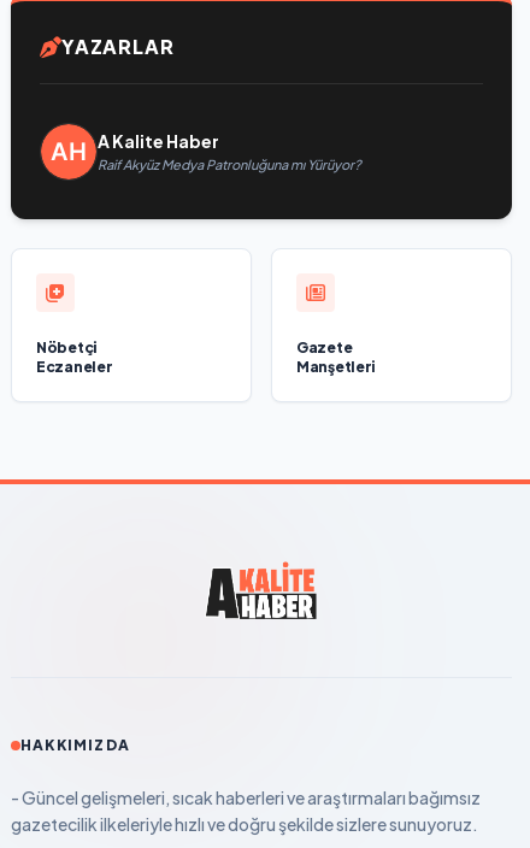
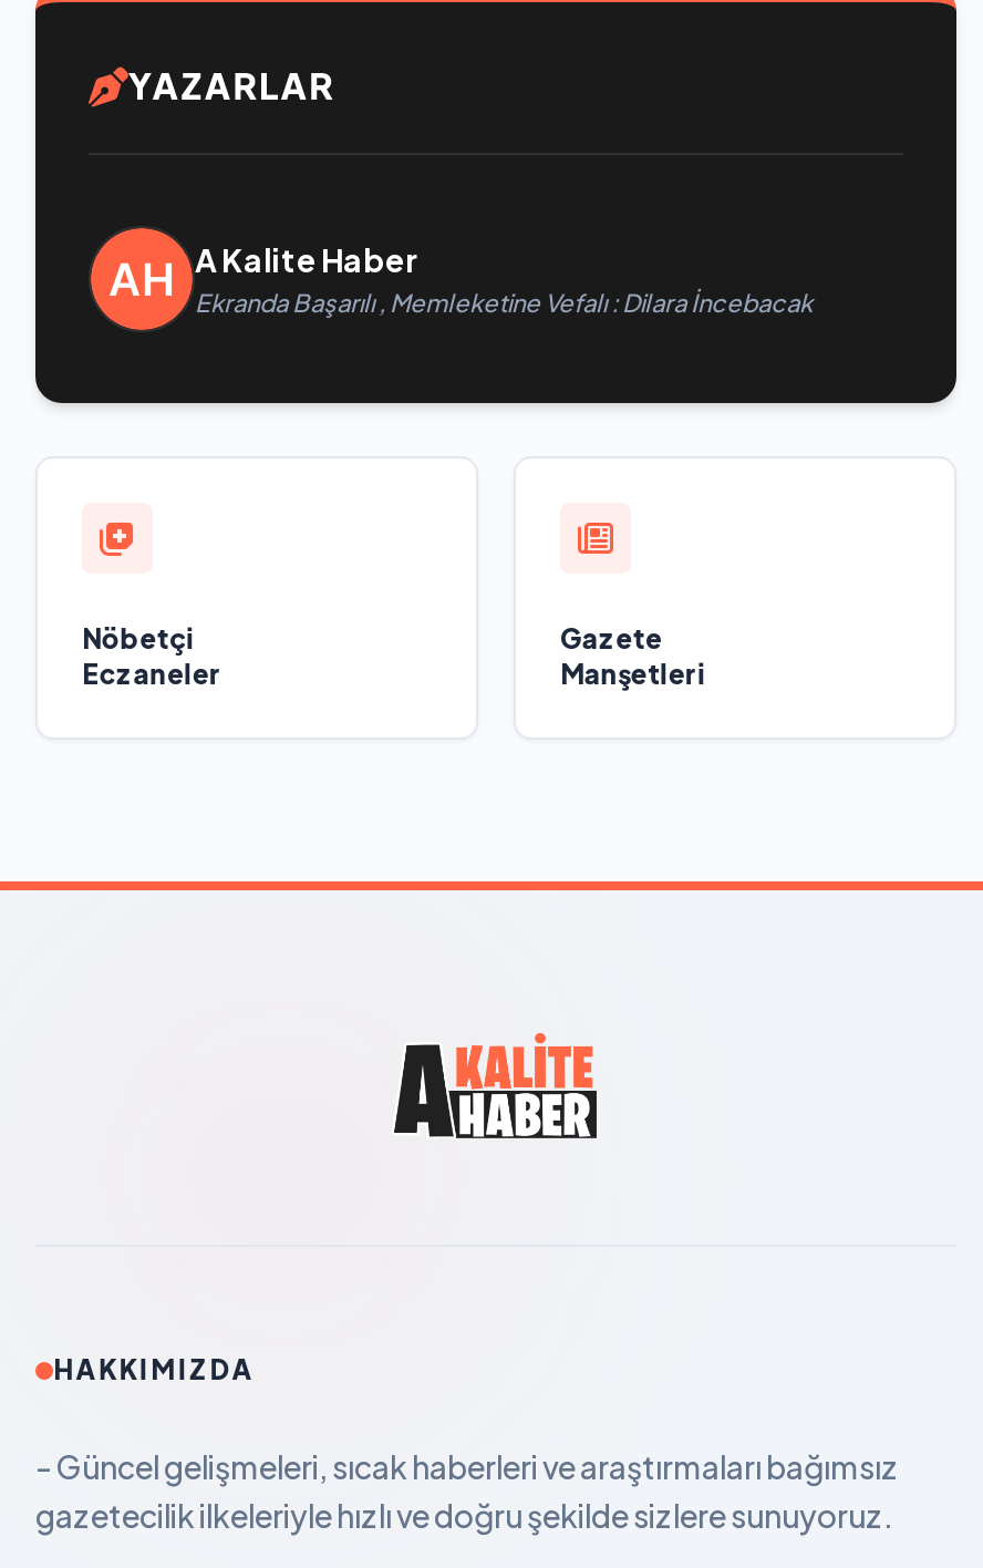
- Raif Akyüz Medya Patronluğuna mı Yürüyor?
+ Ekranda Başarılı , Memleketine Vefalı : Dilara İncebacak
